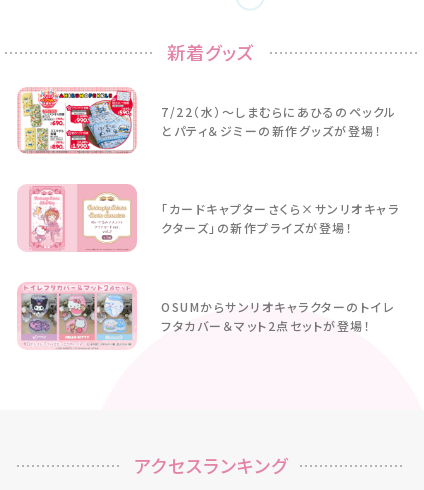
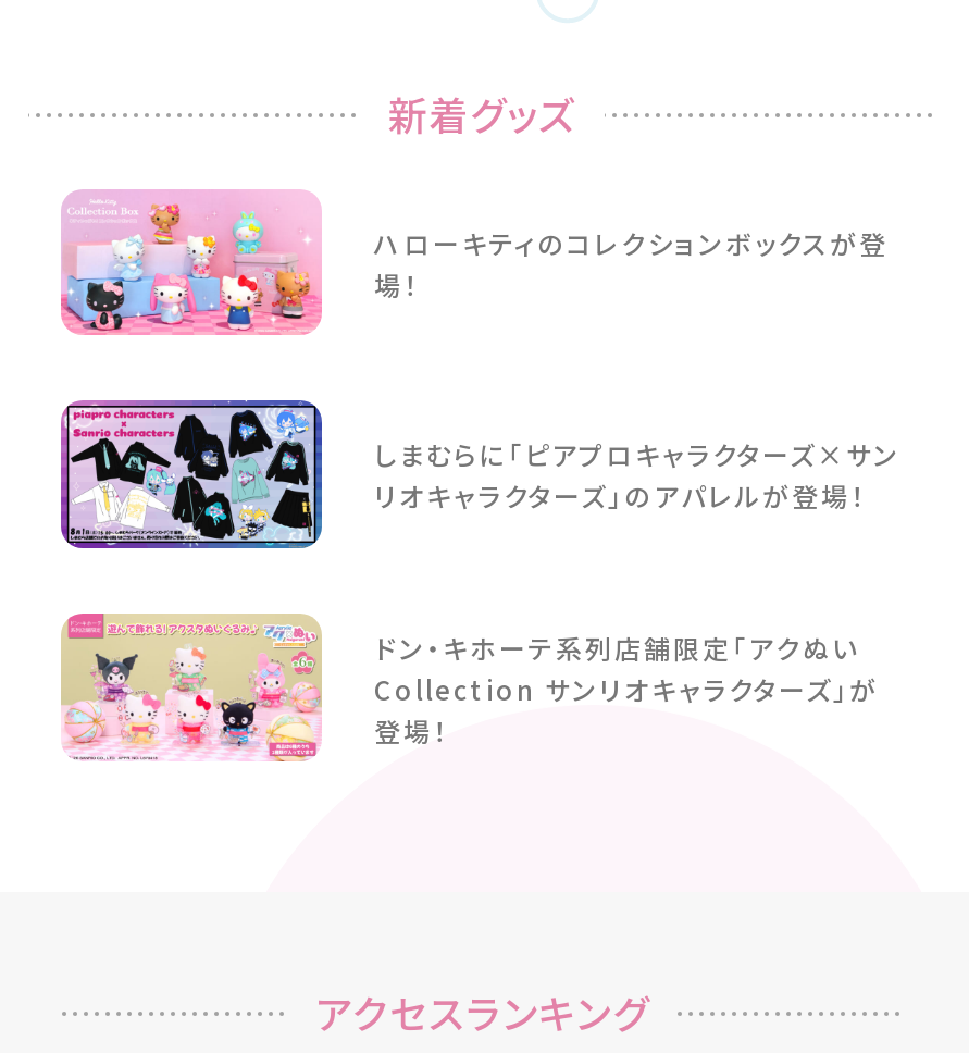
- [image]
- 7/22（水）〜しまむらにあひるのペックル
- とパティ＆ジミーの新作グッズが登場！
+ [image]
+ ハローキティのコレクションボックスが登
+ 場！

- [image]
- 「カードキャプターさくら×サンリオキャラ
- クターズ」の新作プライズが登場！
+ [image]
+ しまむらに「ピアプロキャラクターズ×サン
+ リオキャラクターズ」のアパレルが登場！

- [image]
- OSUMからサンリオキャラクターのトイレ
- フタカバー＆マット2点セットが登場！
+ [image]
+ ドン・キホーテ系列店舗限定「アクぬい
+ Collection サンリオキャラクターズ」が
+ 登場！
